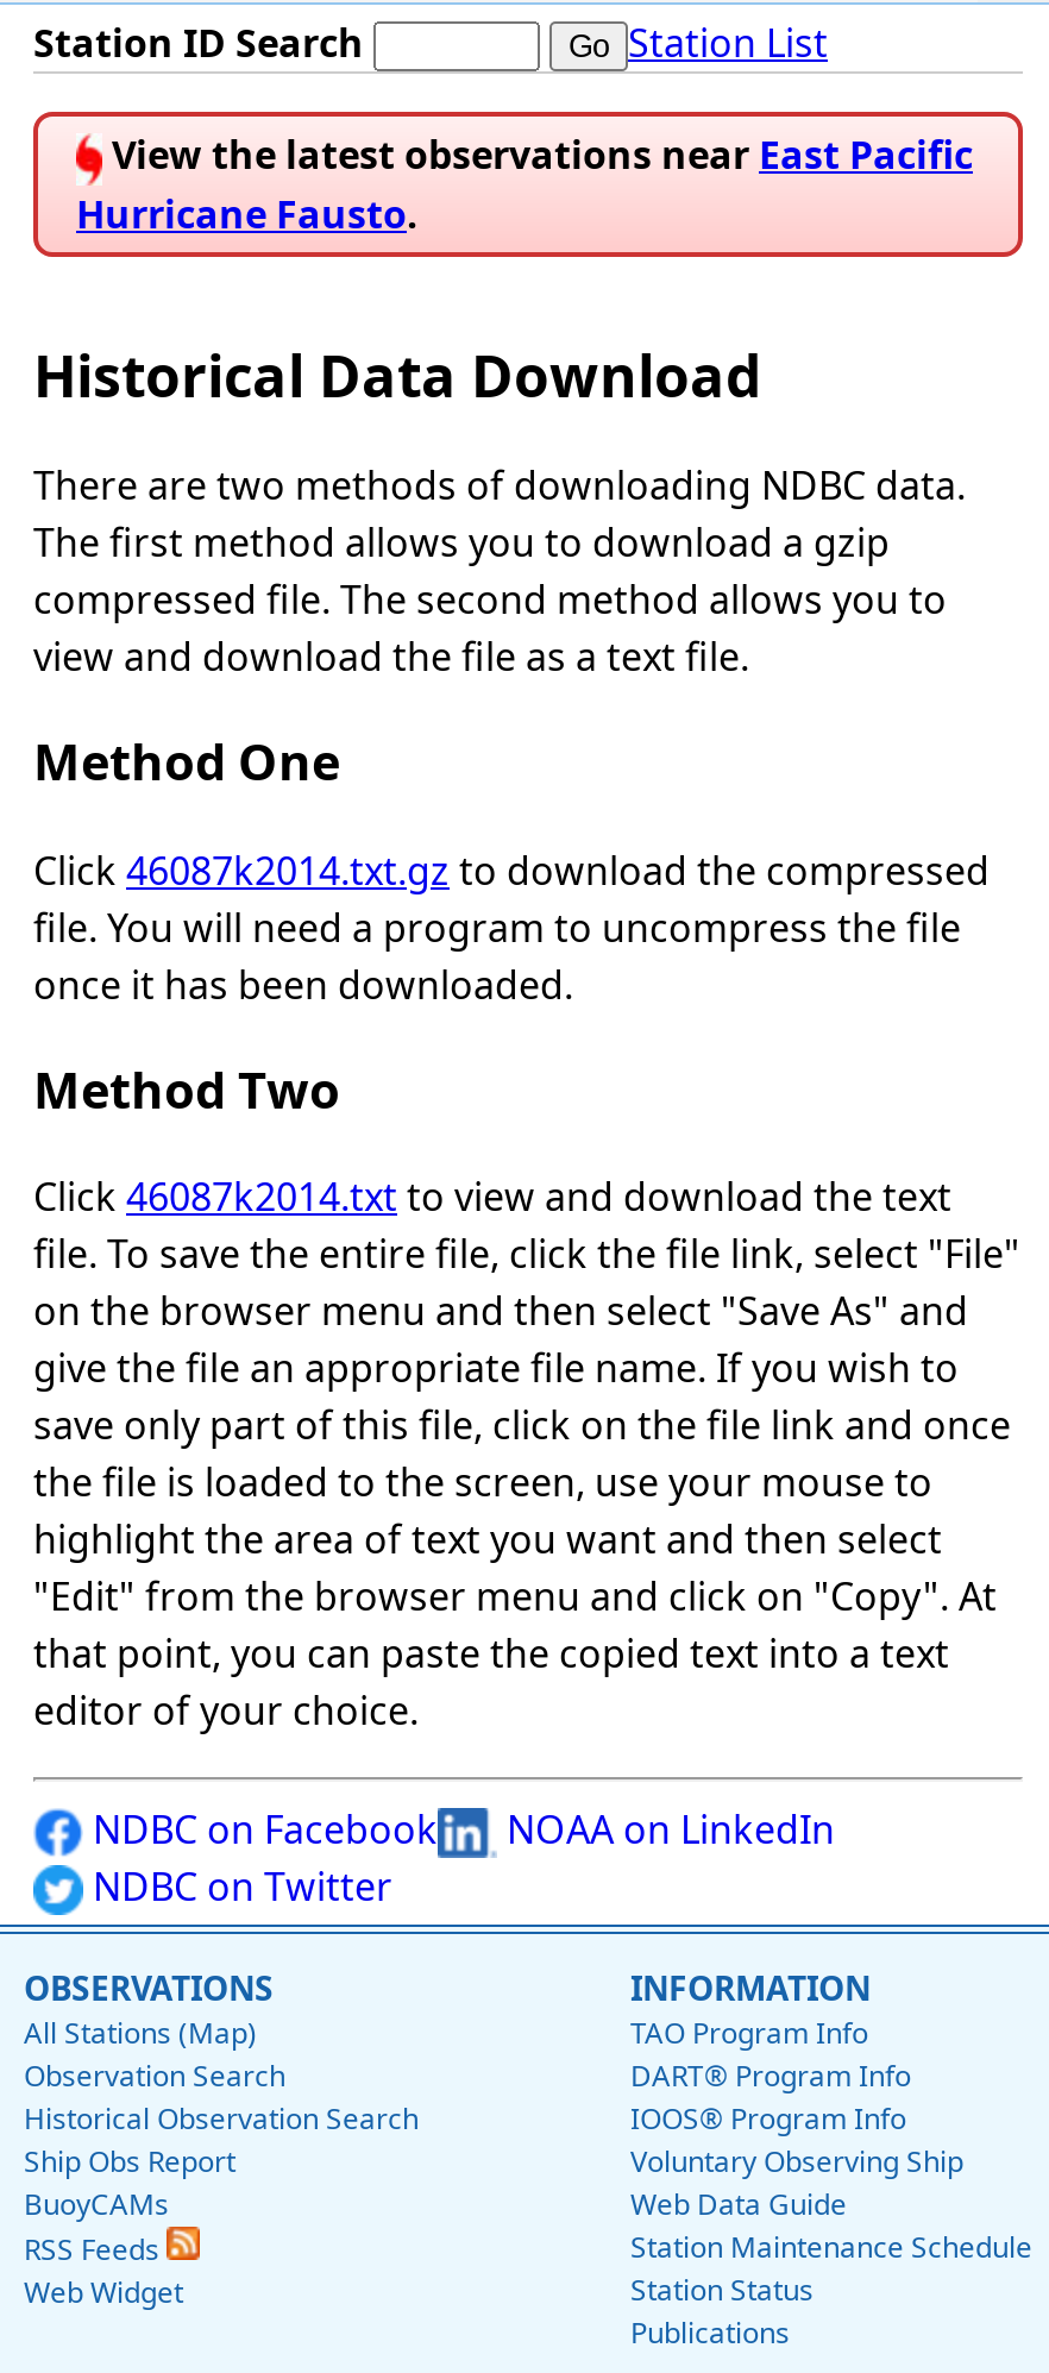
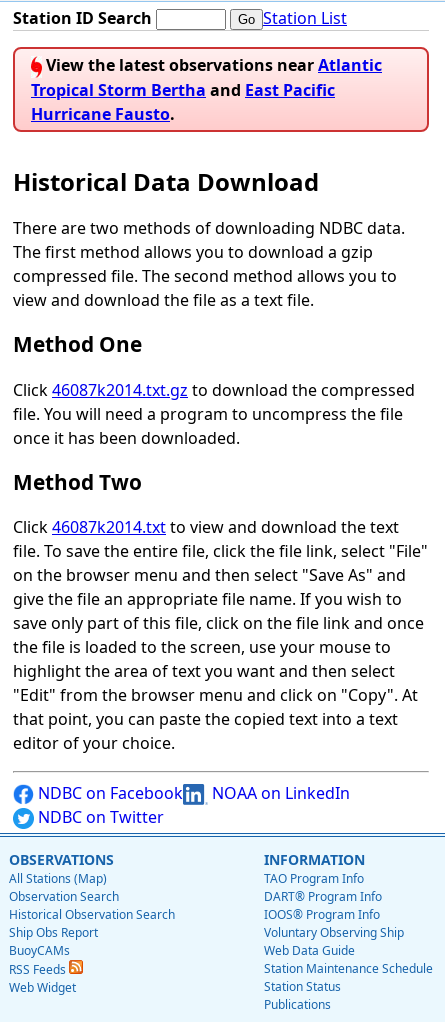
- View the latest observations near East Pacific
+ View the latest observations near Atlantic
+ Tropical Storm Bertha and East Pacific
